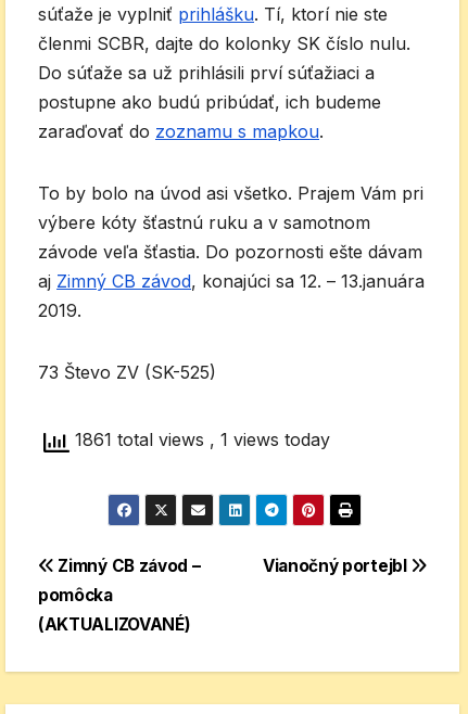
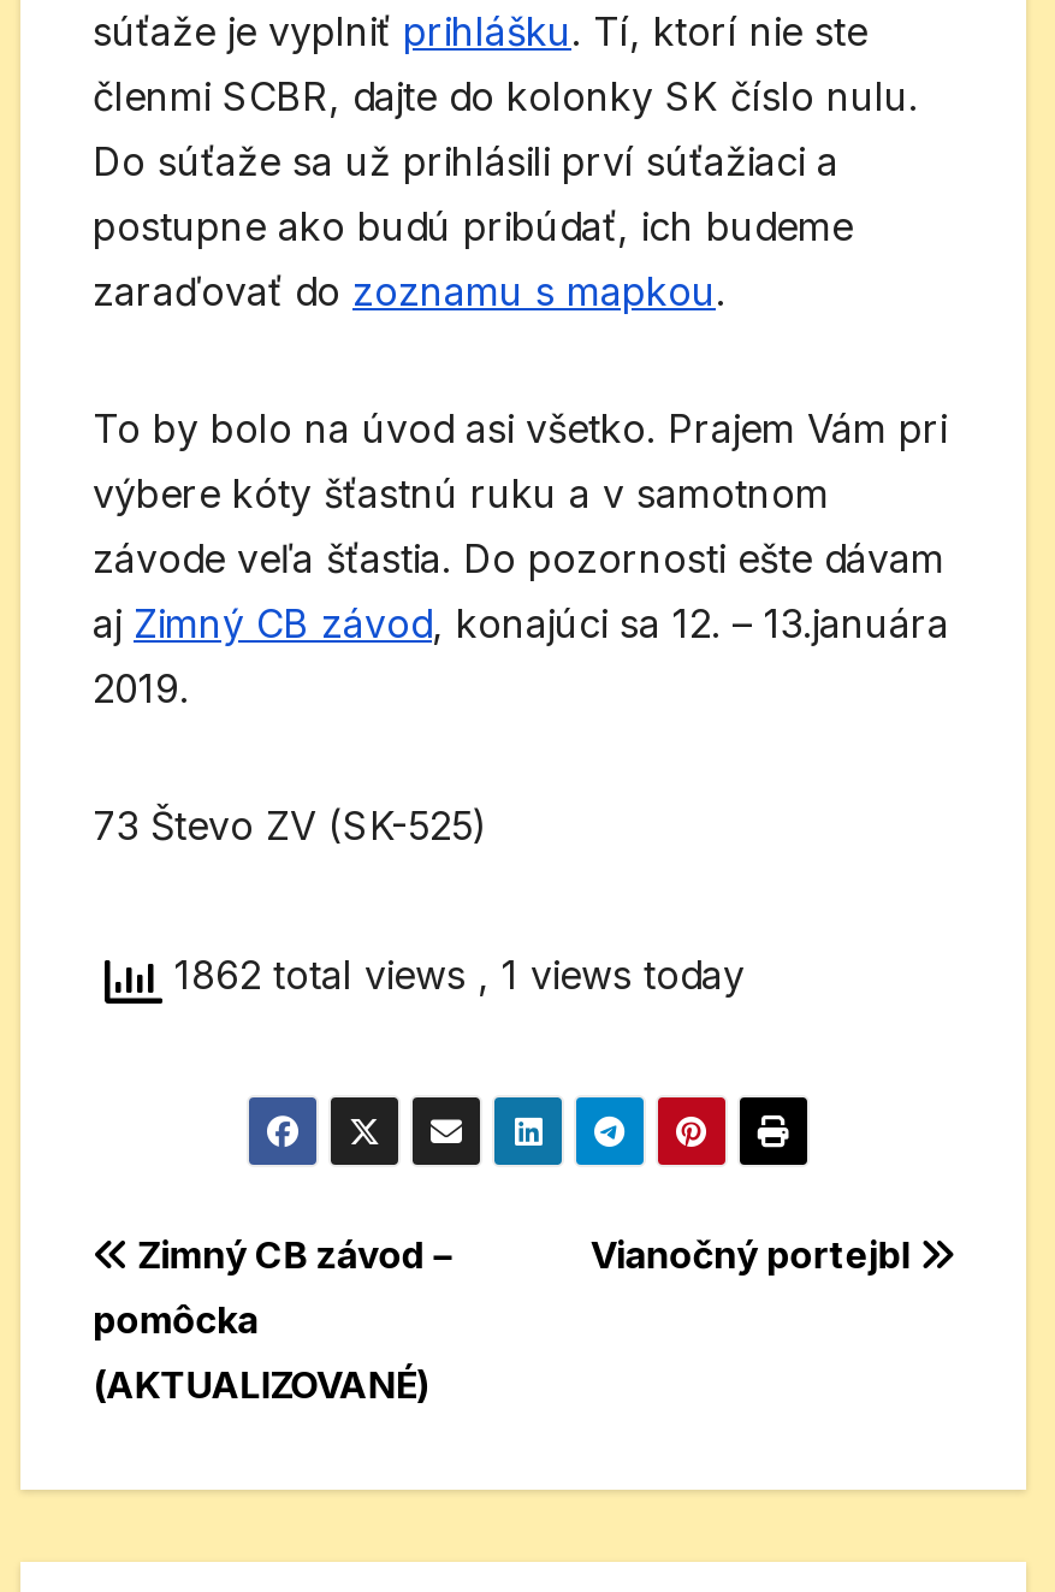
- 1861 total views, 1 views today
+ 1862 total views, 1 views today
